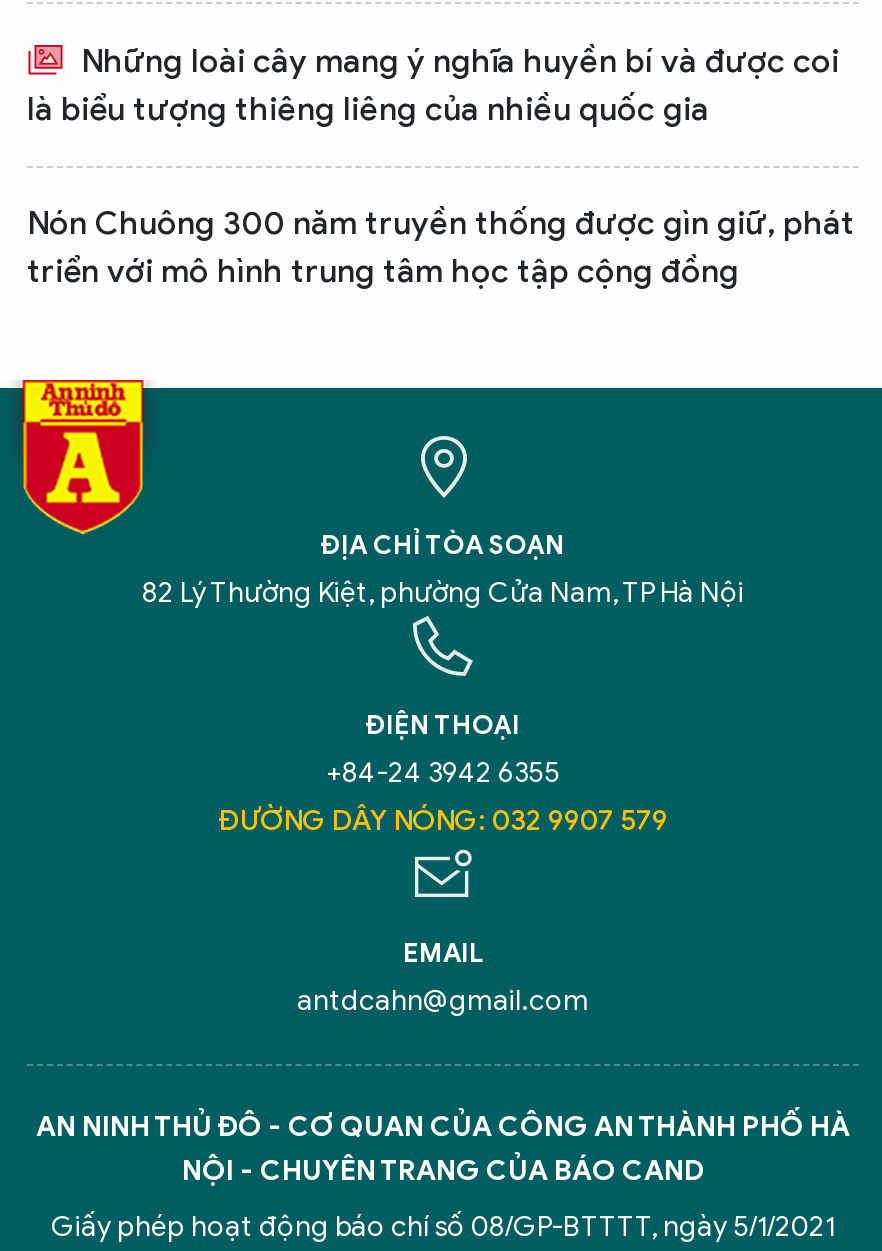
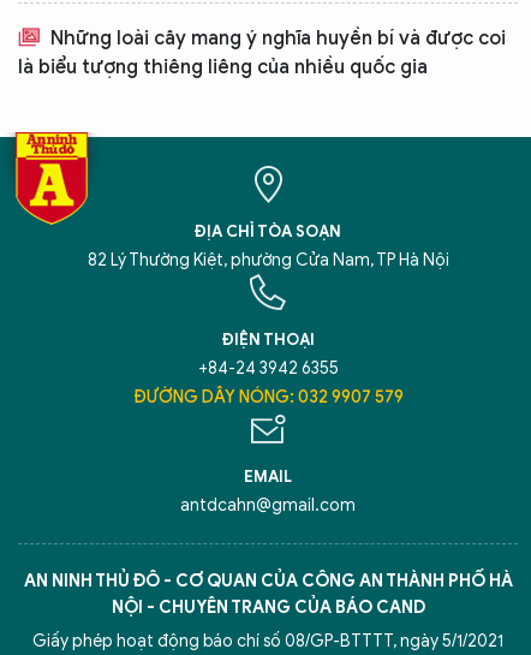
- Nón Chuông 300 năm truyền thống được gìn giữ, phát
- triển với mô hình trung tâm học tập cộng đồng
